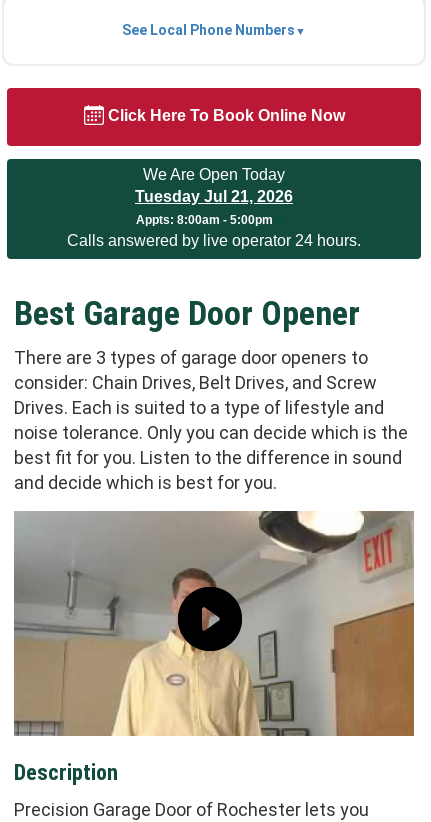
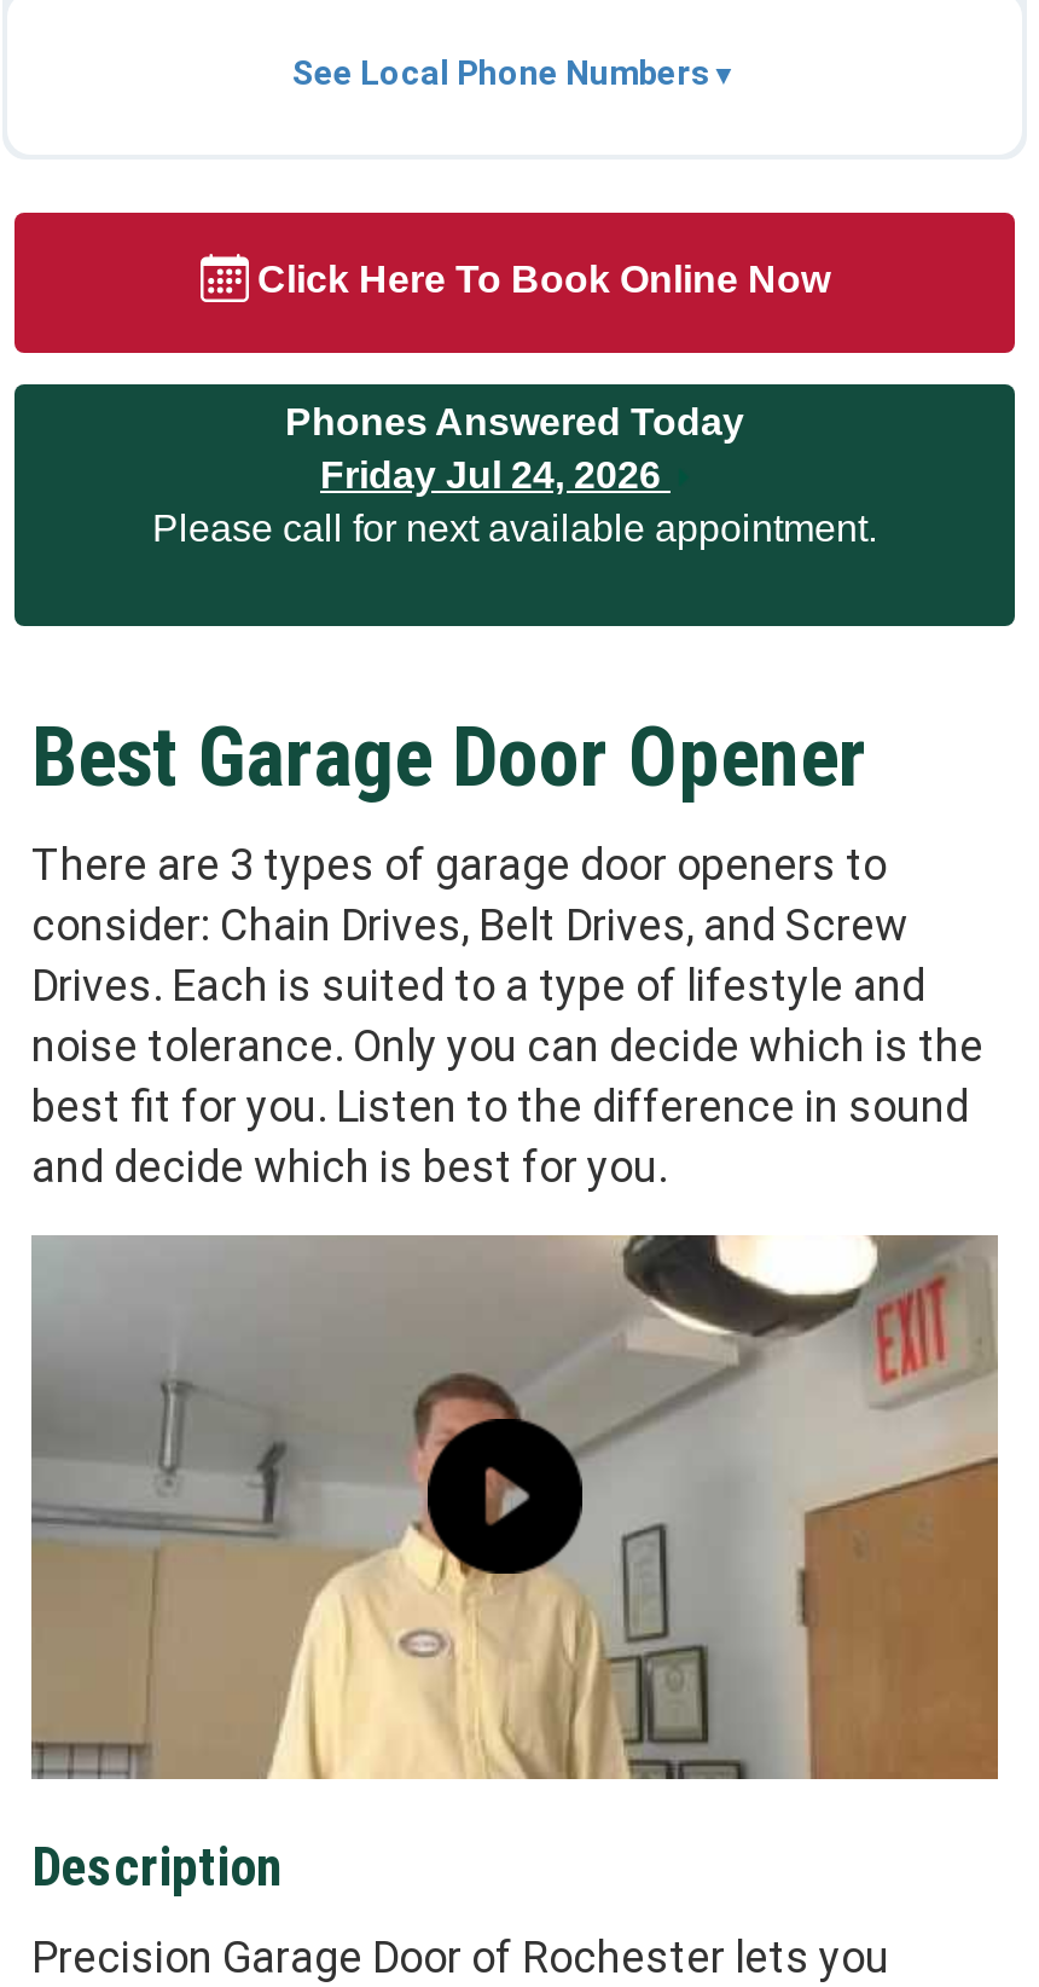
- We Are Open Today
- Tuesday Jul 21, 2026
- Appts: 8:00am - 5:00pm
- Calls answered by live operator 24 hours.
+ Phones Answered Today
+ Friday Jul 24, 2026
+ Please call for next available appointment.
